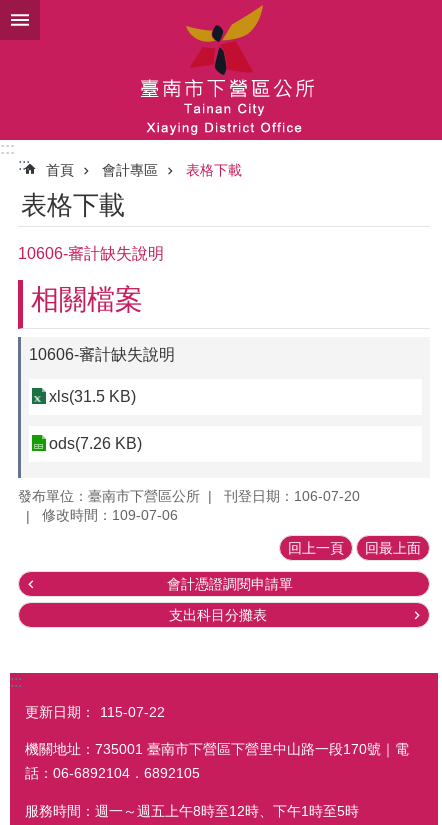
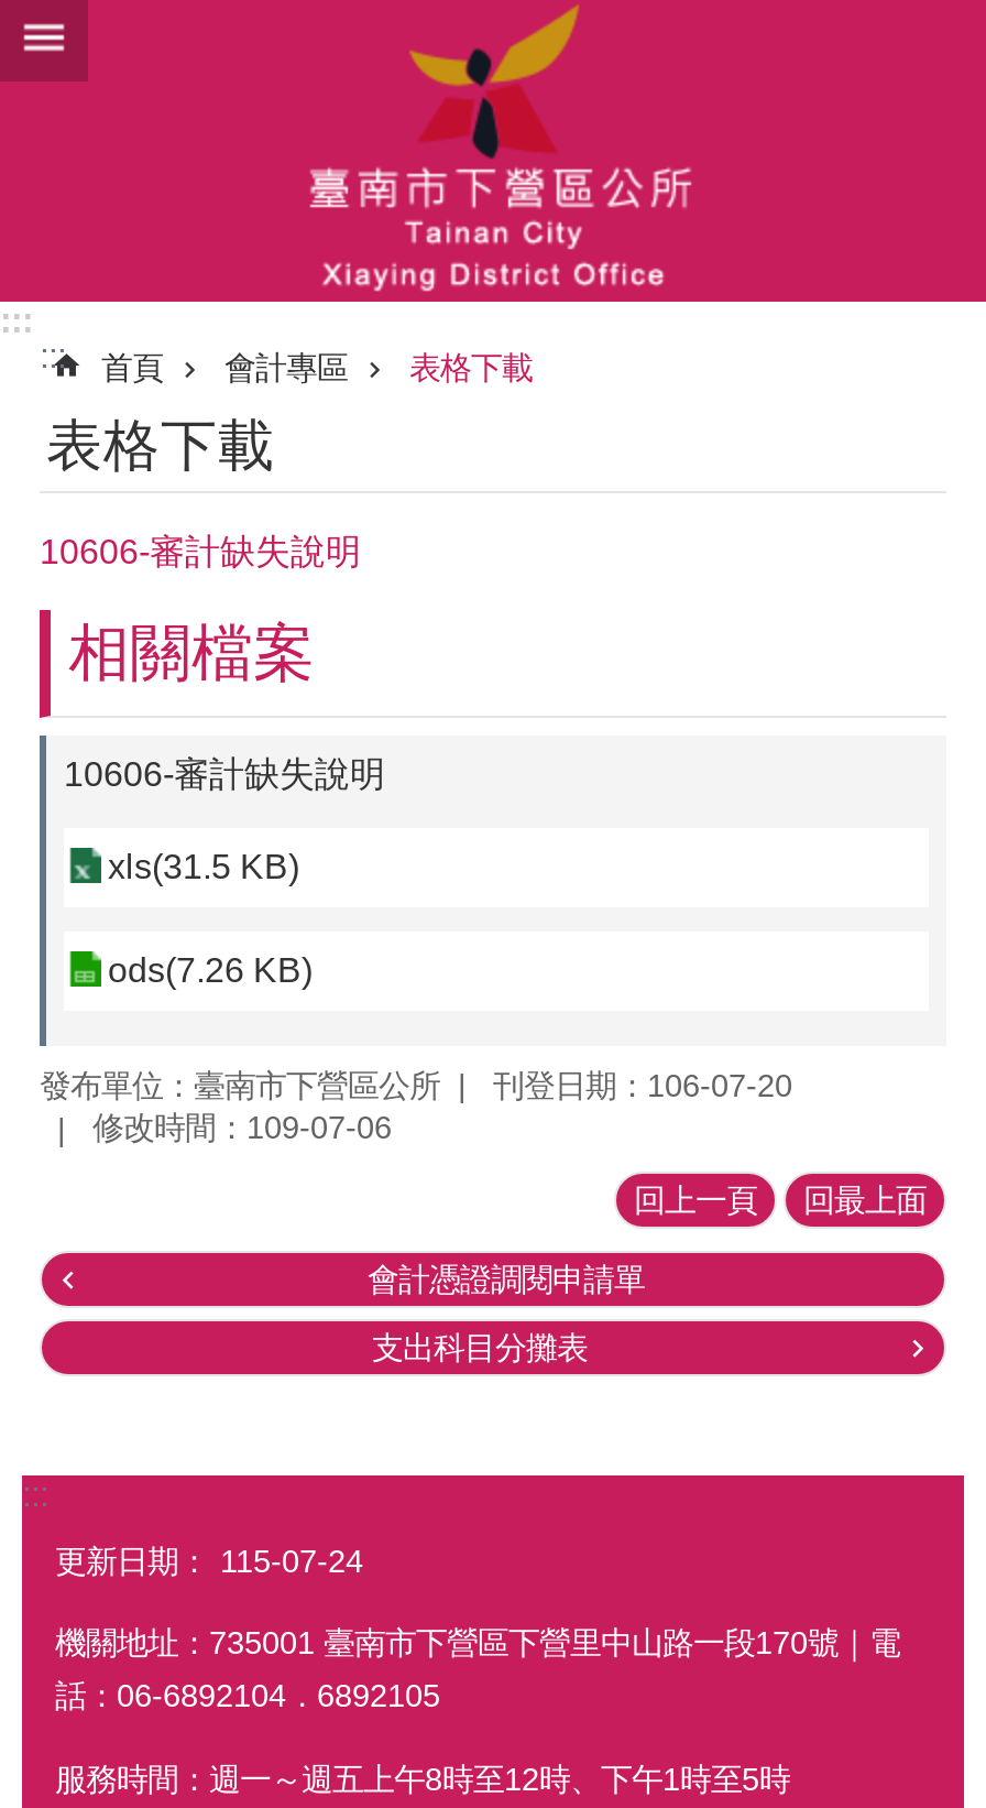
- 更新日期： 115-07-22
+ 更新日期： 115-07-24
